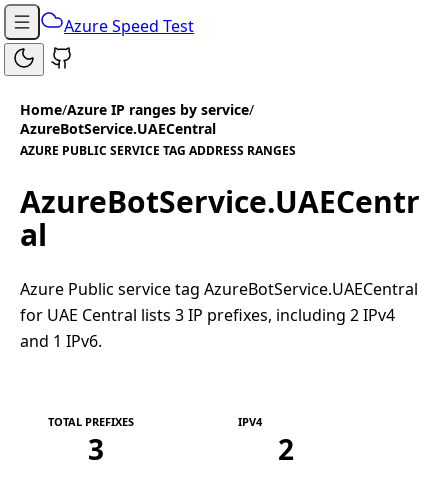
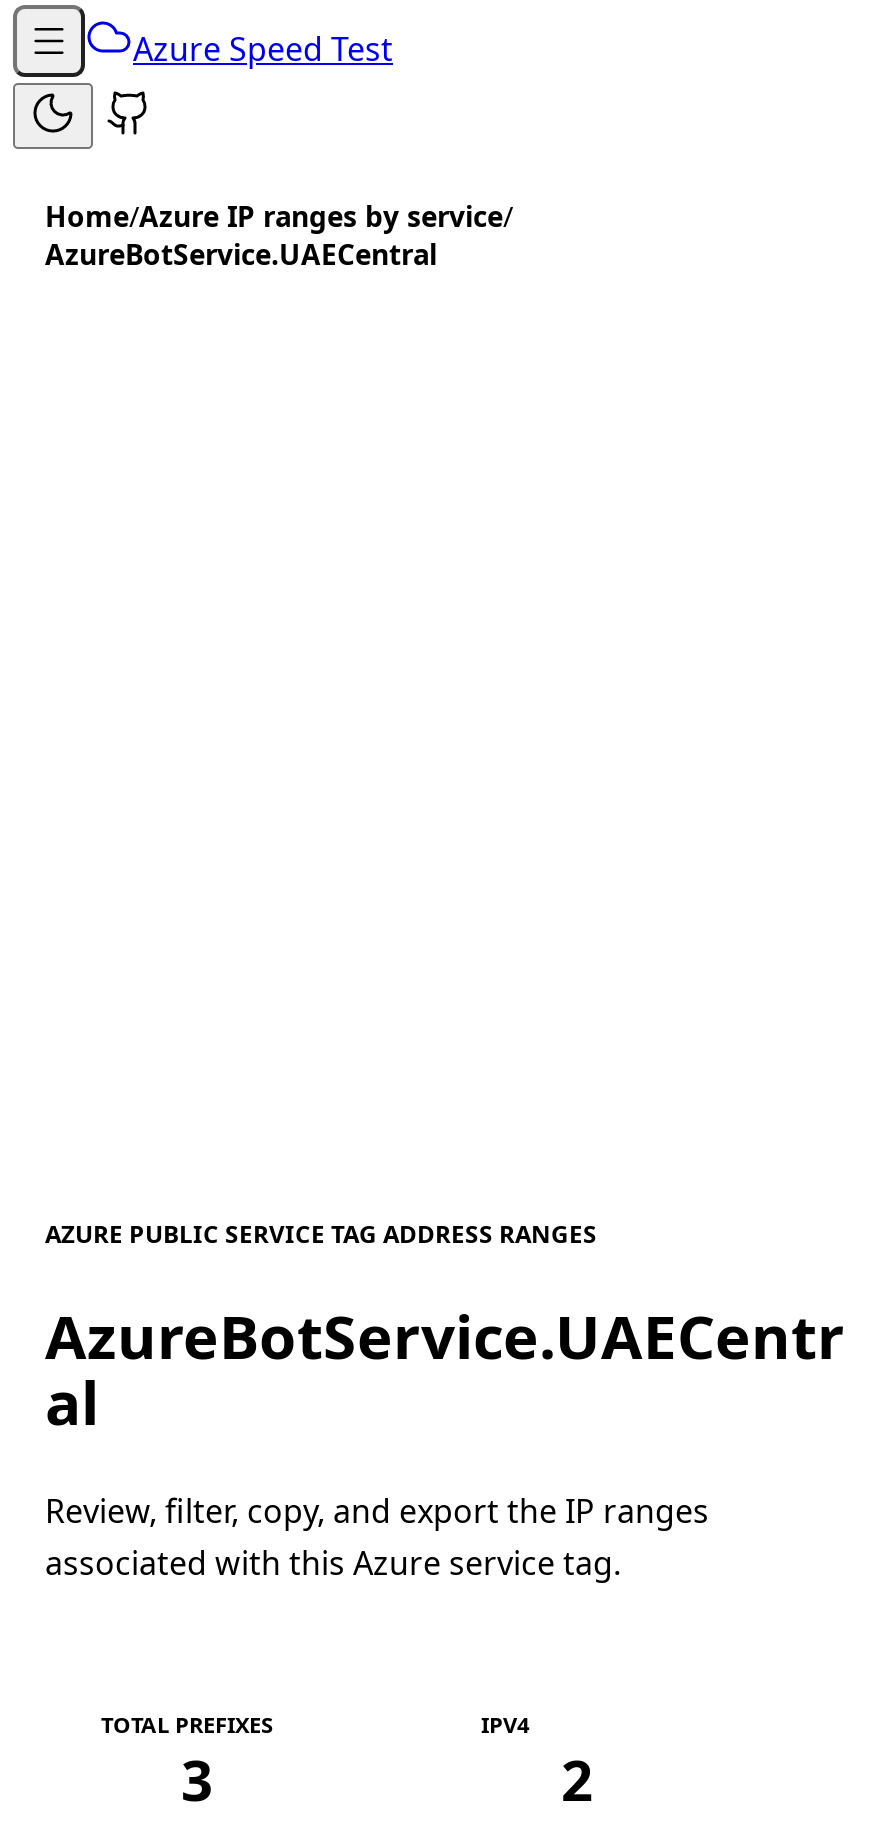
moved down: AZURE PUBLIC SERVICE TAG ADDRESS RANGES | AzureBotService.UAECentr | al

- Azure Public service tag AzureBotService.UAECentral
- for UAE Central lists 3 IP prefixes, including 2 IPv4
- and 1 IPv6.
+ Review, filter, copy, and export the IP ranges
+ associated with this Azure service tag.
